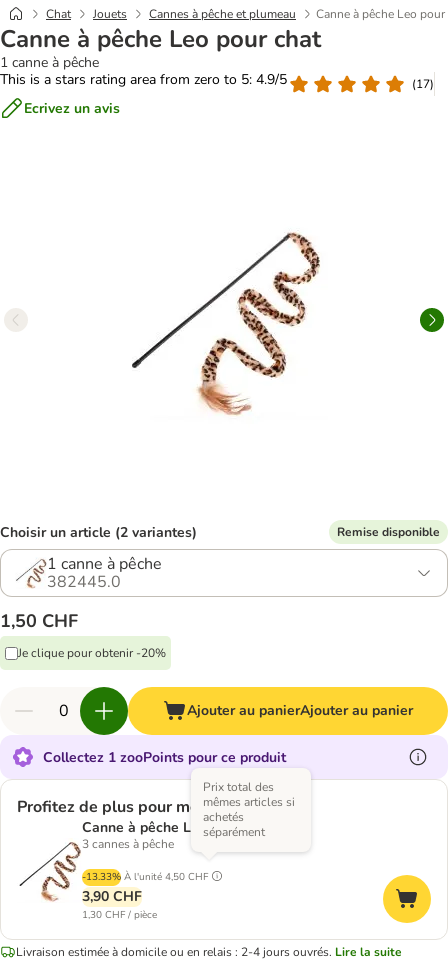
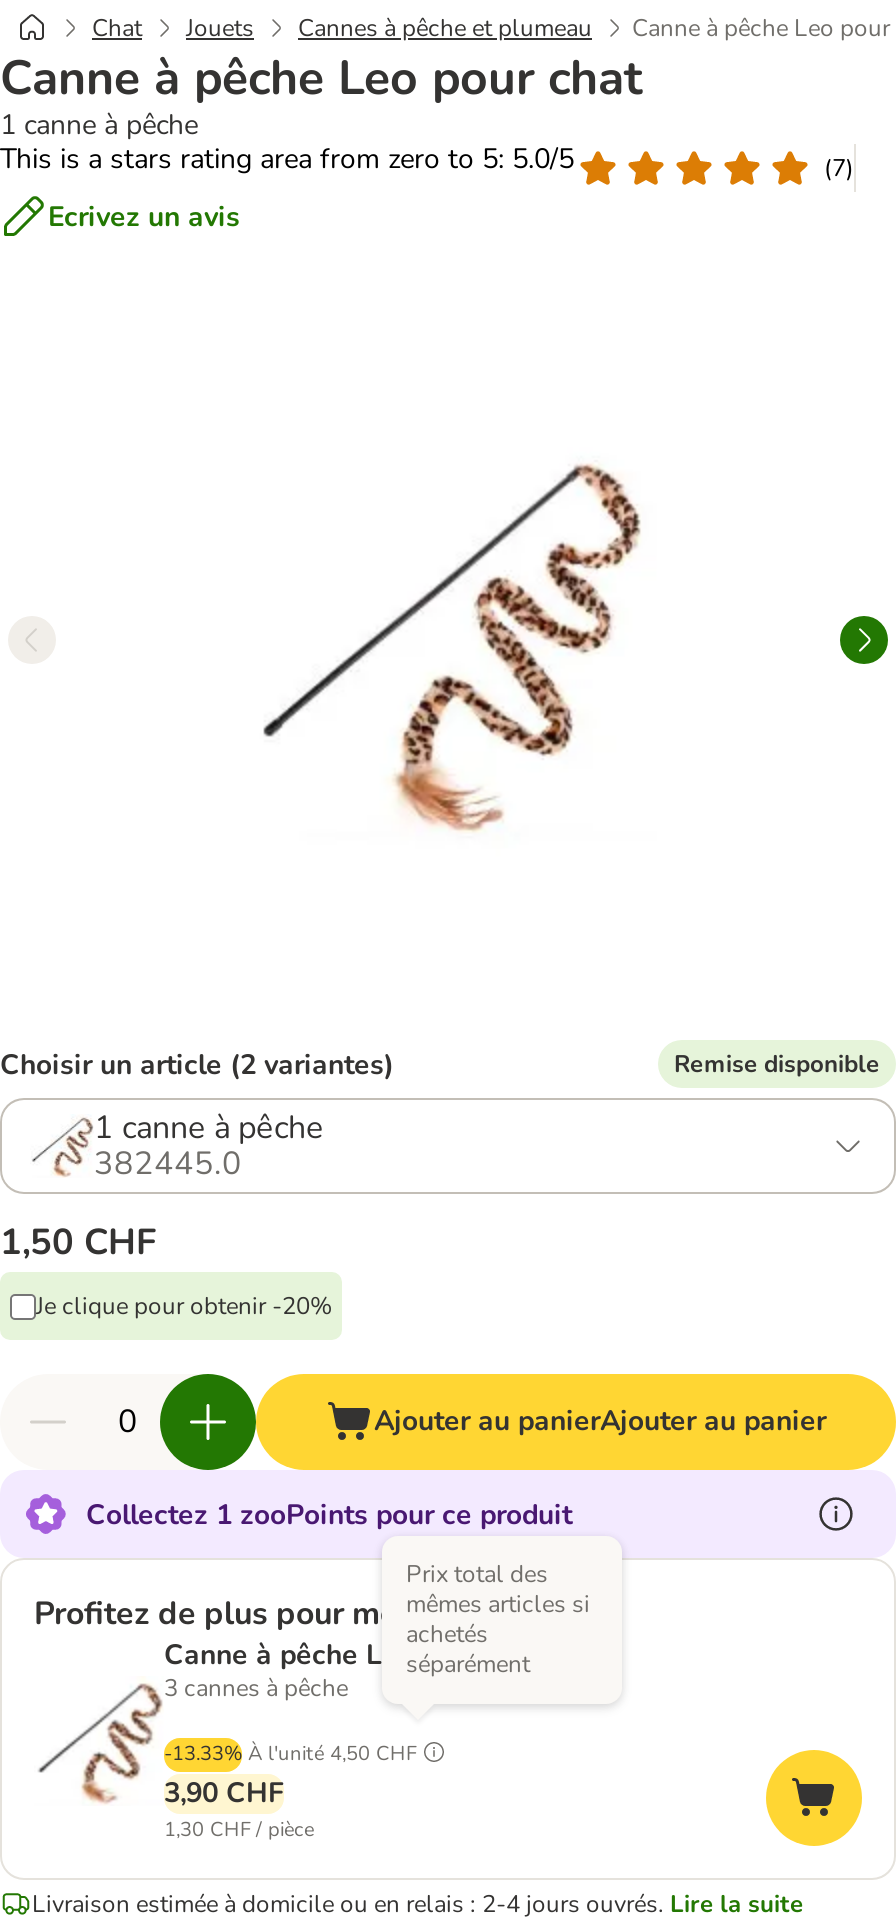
- This is a stars rating area from zero to 5: 4.9/5
+ This is a stars rating area from zero to 5: 5.0/5

- (17)
+ (7)
